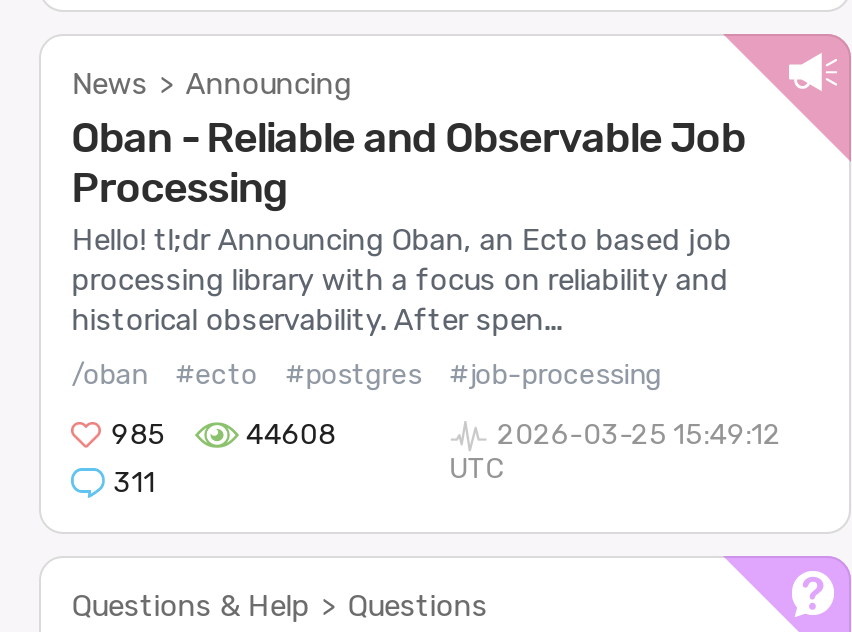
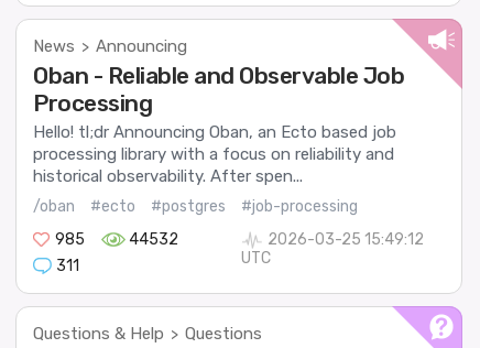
- 44608
+ 44532
